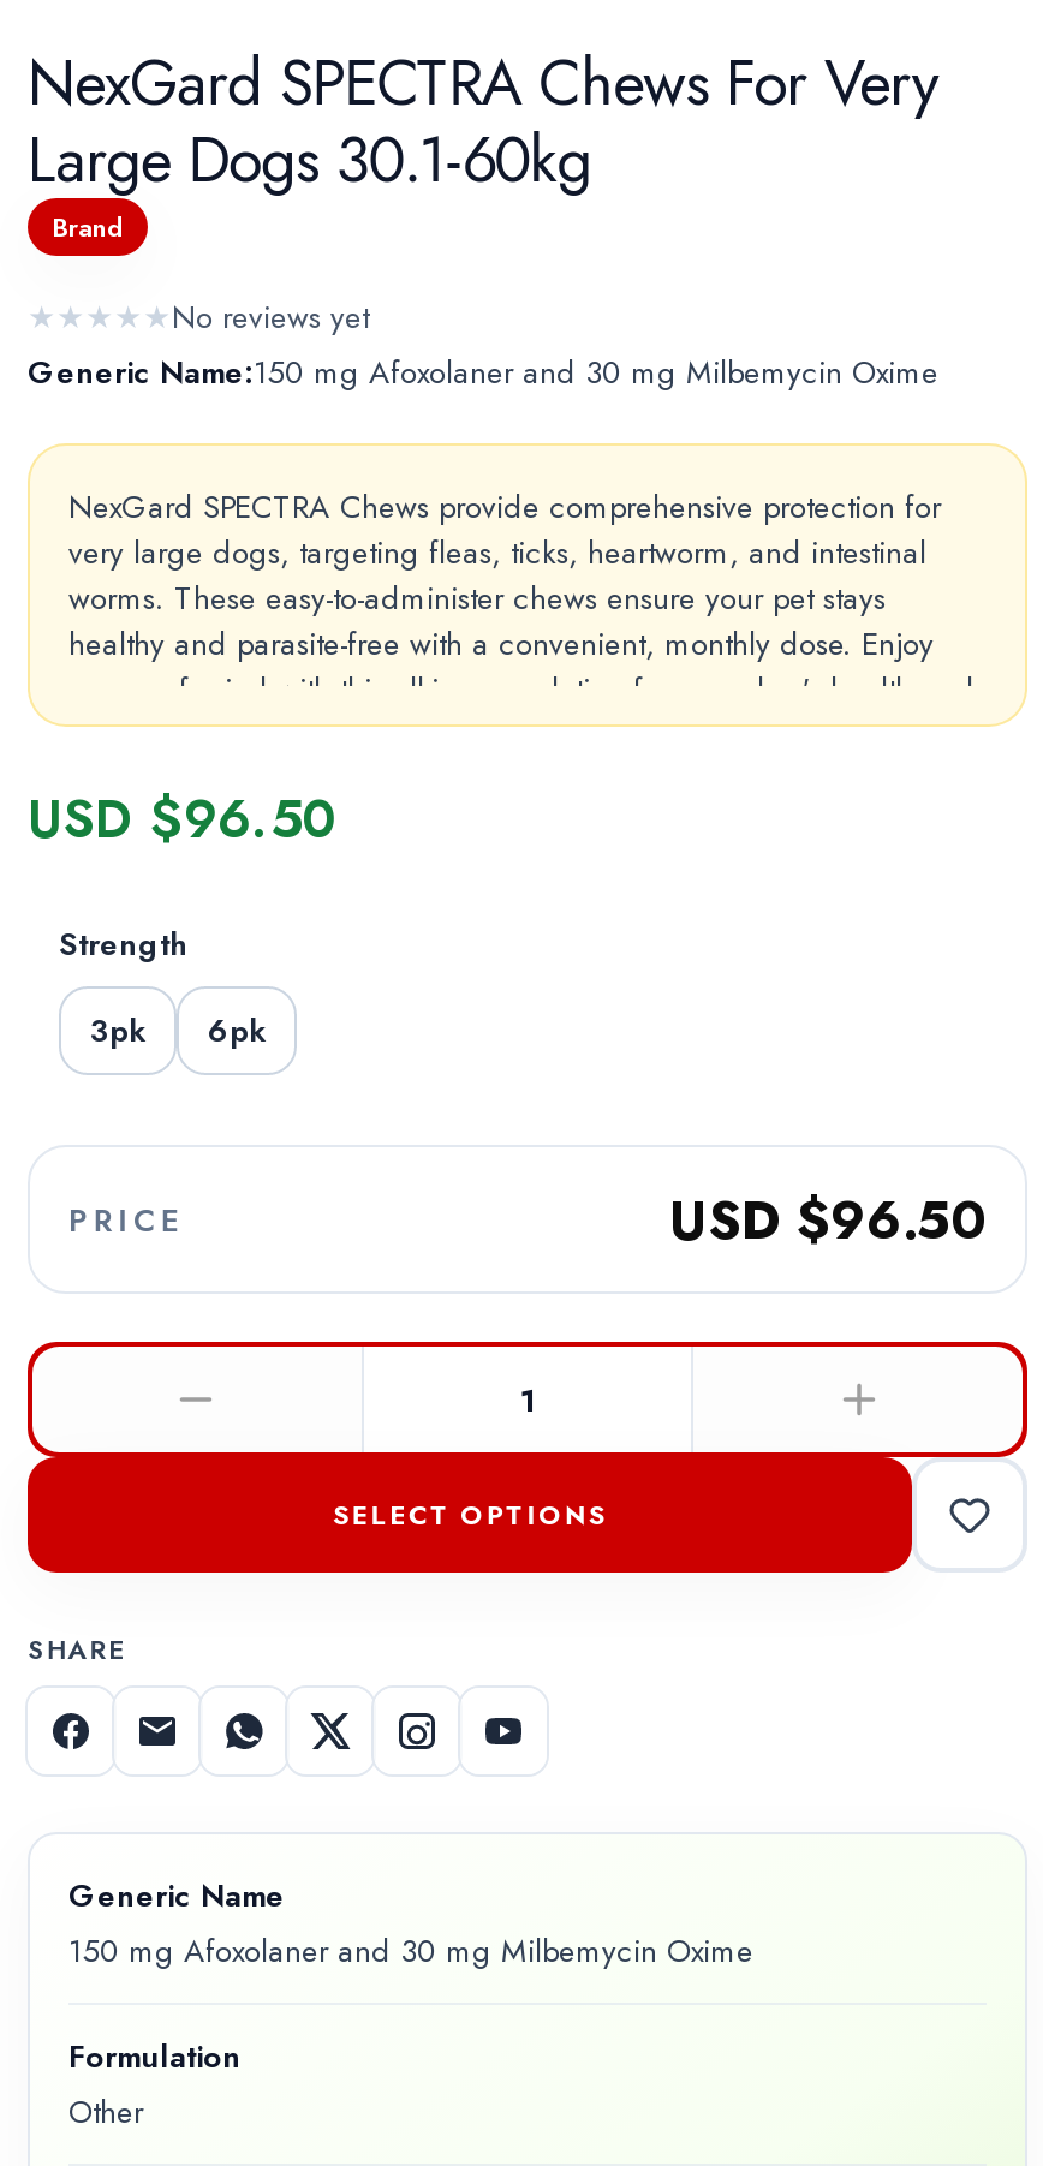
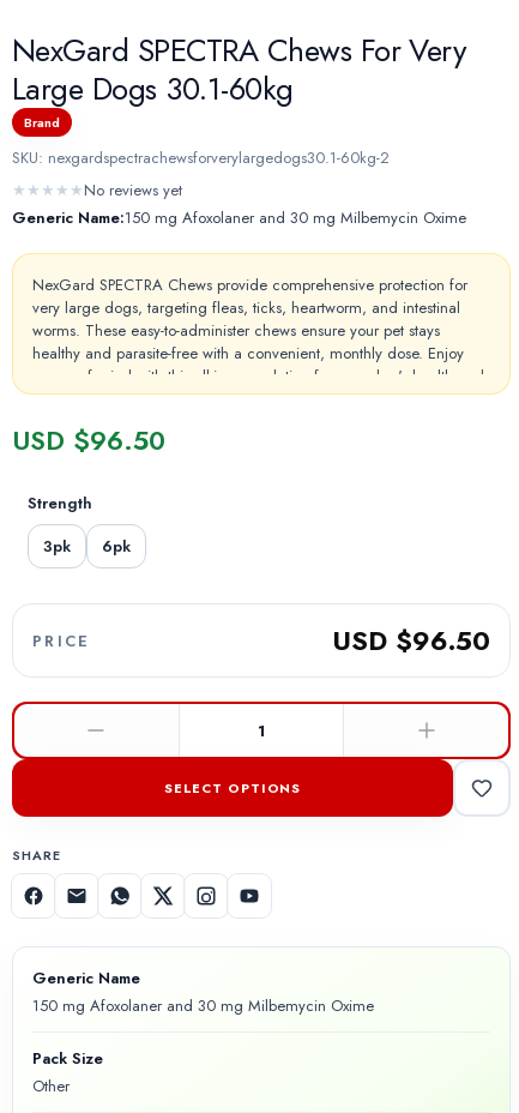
+ SKU: nexgardspectrachewsforverylargedogs30.1-60kg-2

- Formulation
+ Pack Size
